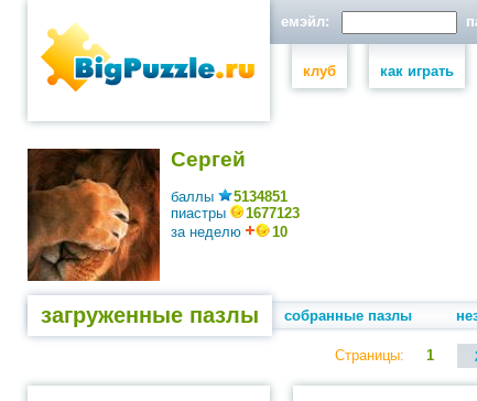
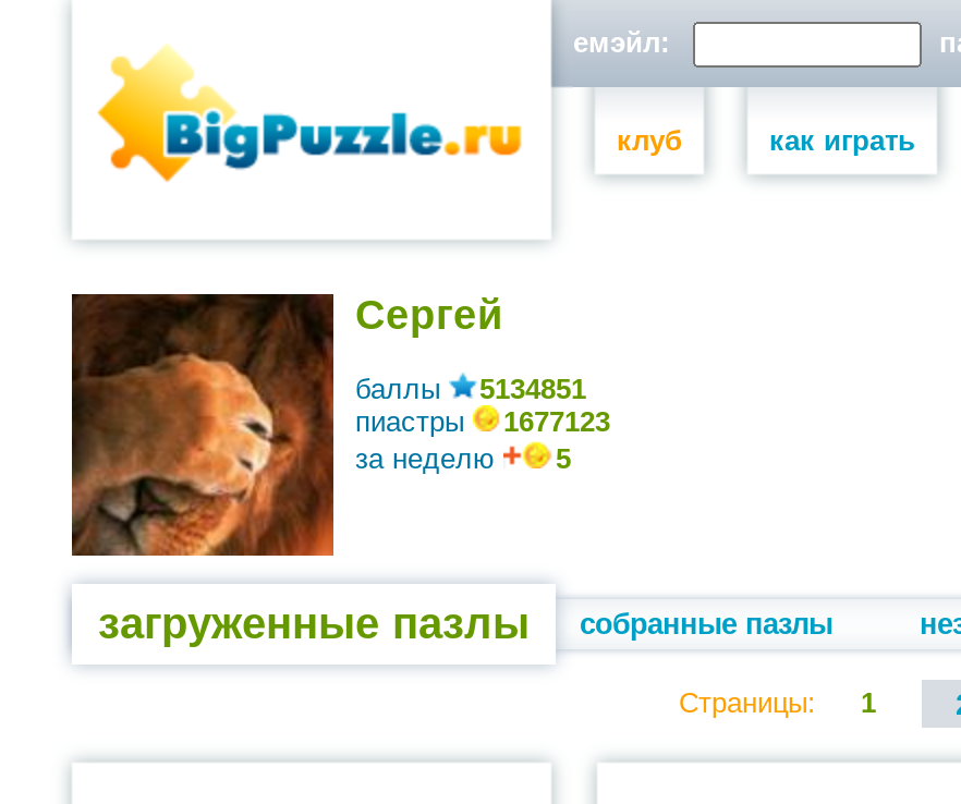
- за неделю 10
+ за неделю 5
